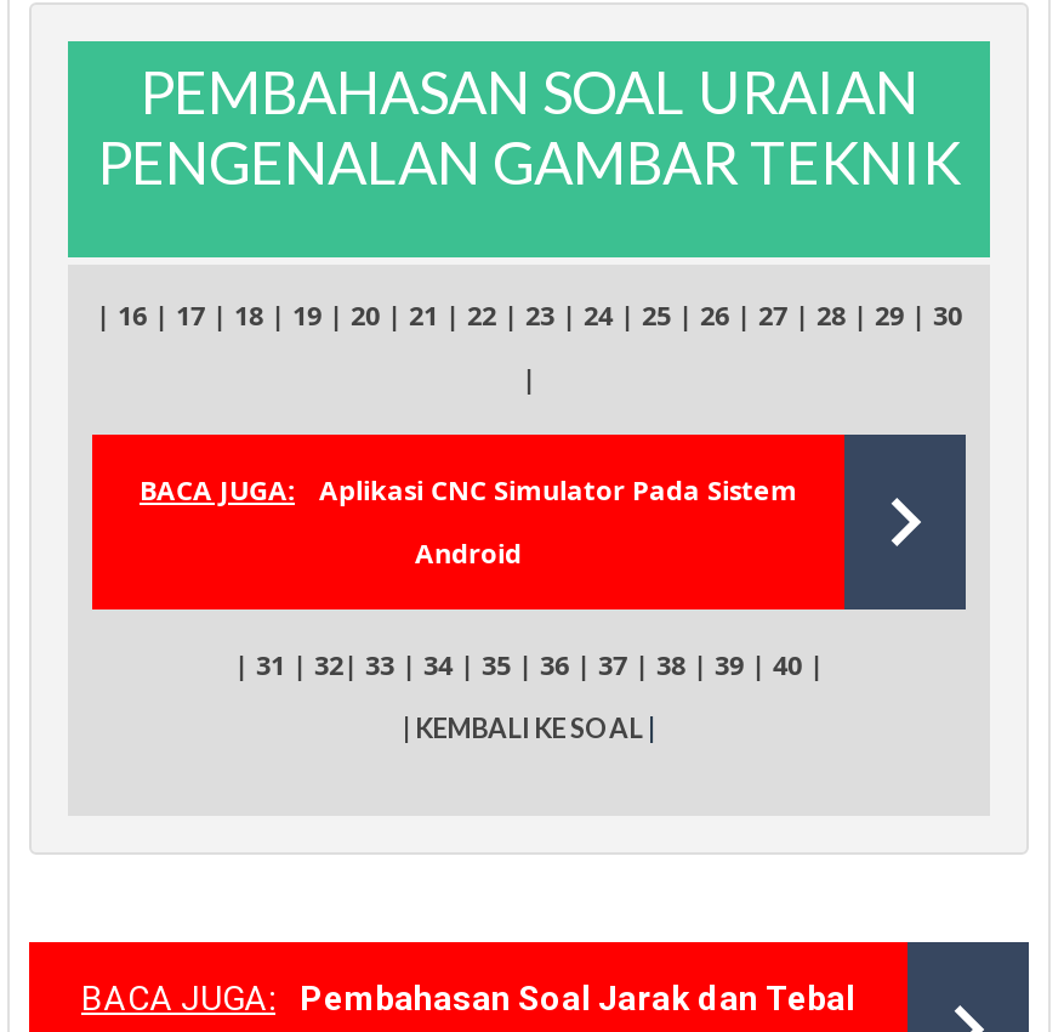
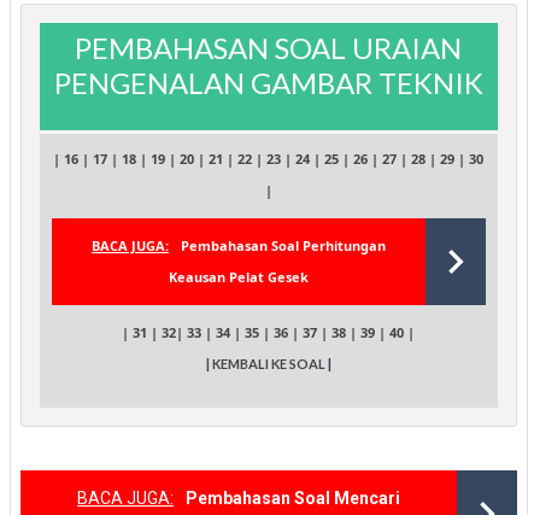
- Aplikasi CNC Simulator Pada Sistem
+ Pembahasan Soal Perhitungan

- Android
+ Keausan Pelat Gesek

- Pembahasan Soal Jarak dan Tebal
+ Pembahasan Soal Mencari
